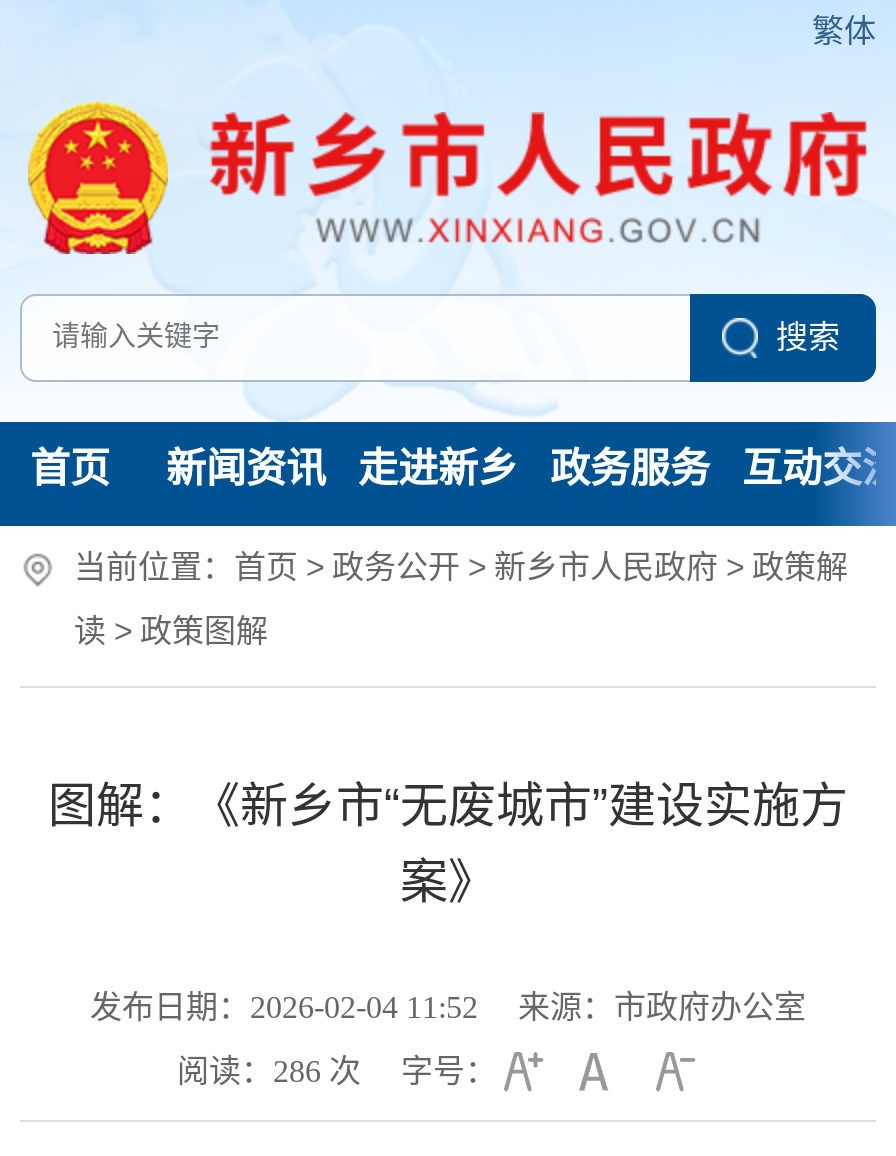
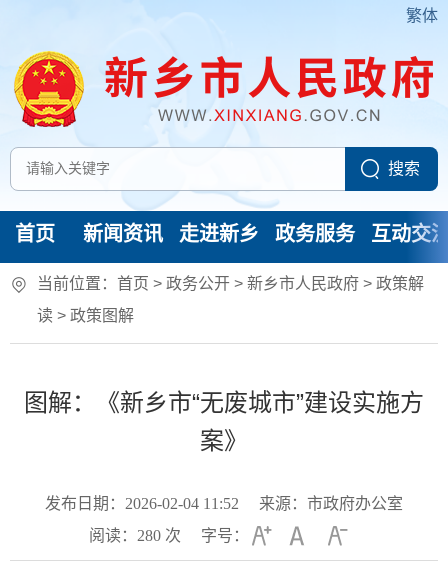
- 阅读：286次 字号：
+ 阅读：280次 字号：
